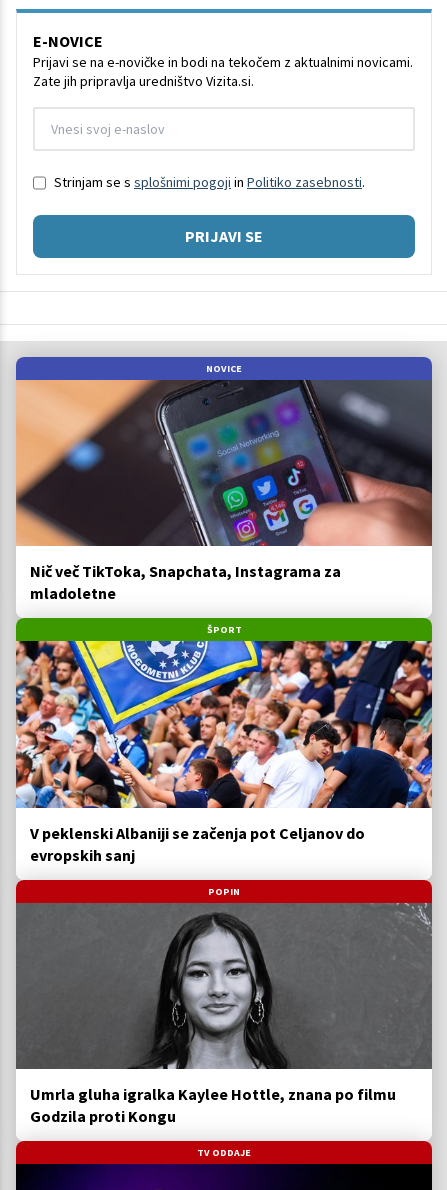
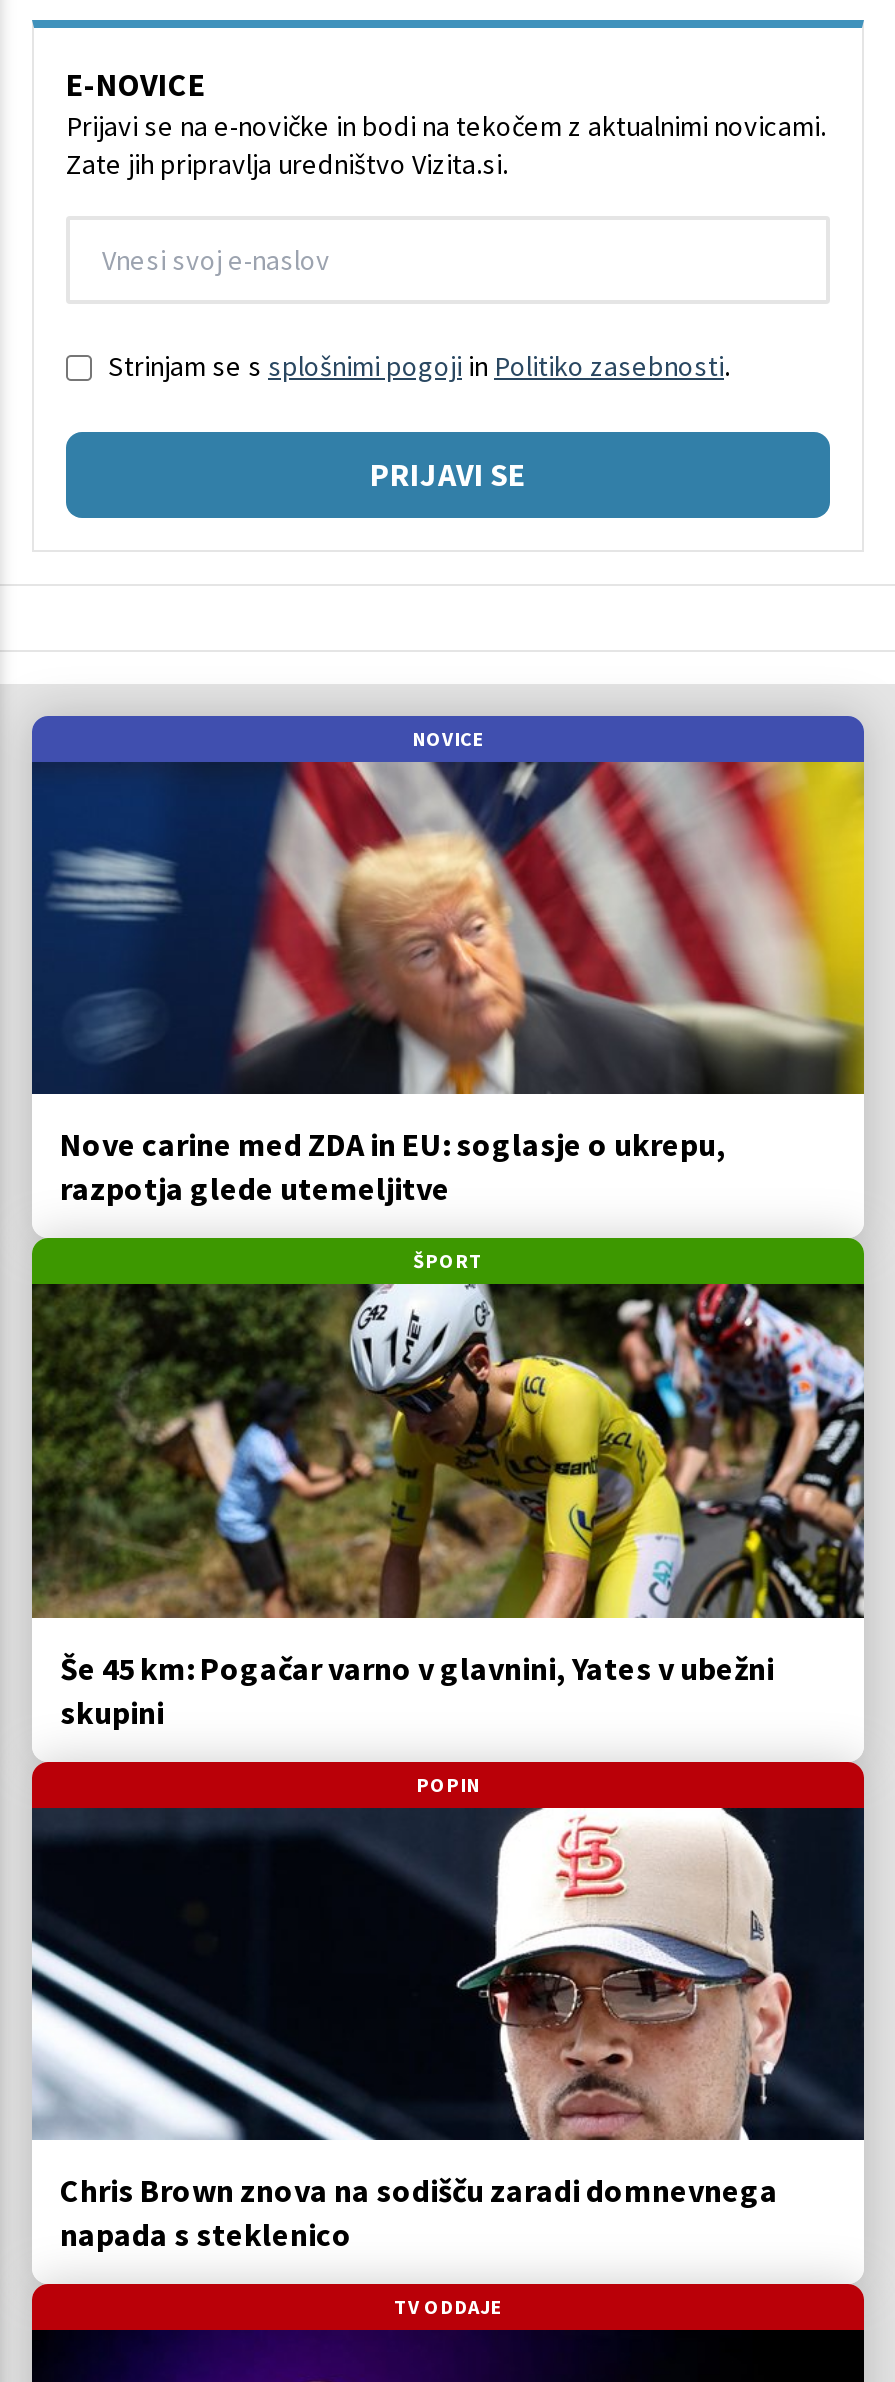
- [image]
- Nič več TikToka, Snapchata, Instagrama za
- mladoletne
+ [image]
+ Nove carine med ZDA in EU: soglasje o ukrepu,
+ razpotja glede utemeljitve

- [image]
- V peklenski Albaniji se začenja pot Celjanov do
- evropskih sanj
+ [image]
+ Še 45 km: Pogačar varno v glavnini, Yates v ubežni
+ skupini

- [image]
- Umrla gluha igralka Kaylee Hottle, znana po filmu
- Godzila proti Kongu
+ [image]
+ Chris Brown znova na sodišču zaradi domnevnega
+ napada s steklenico
